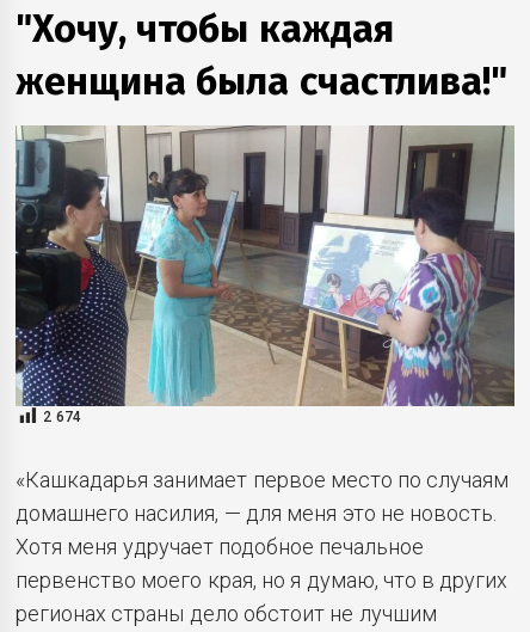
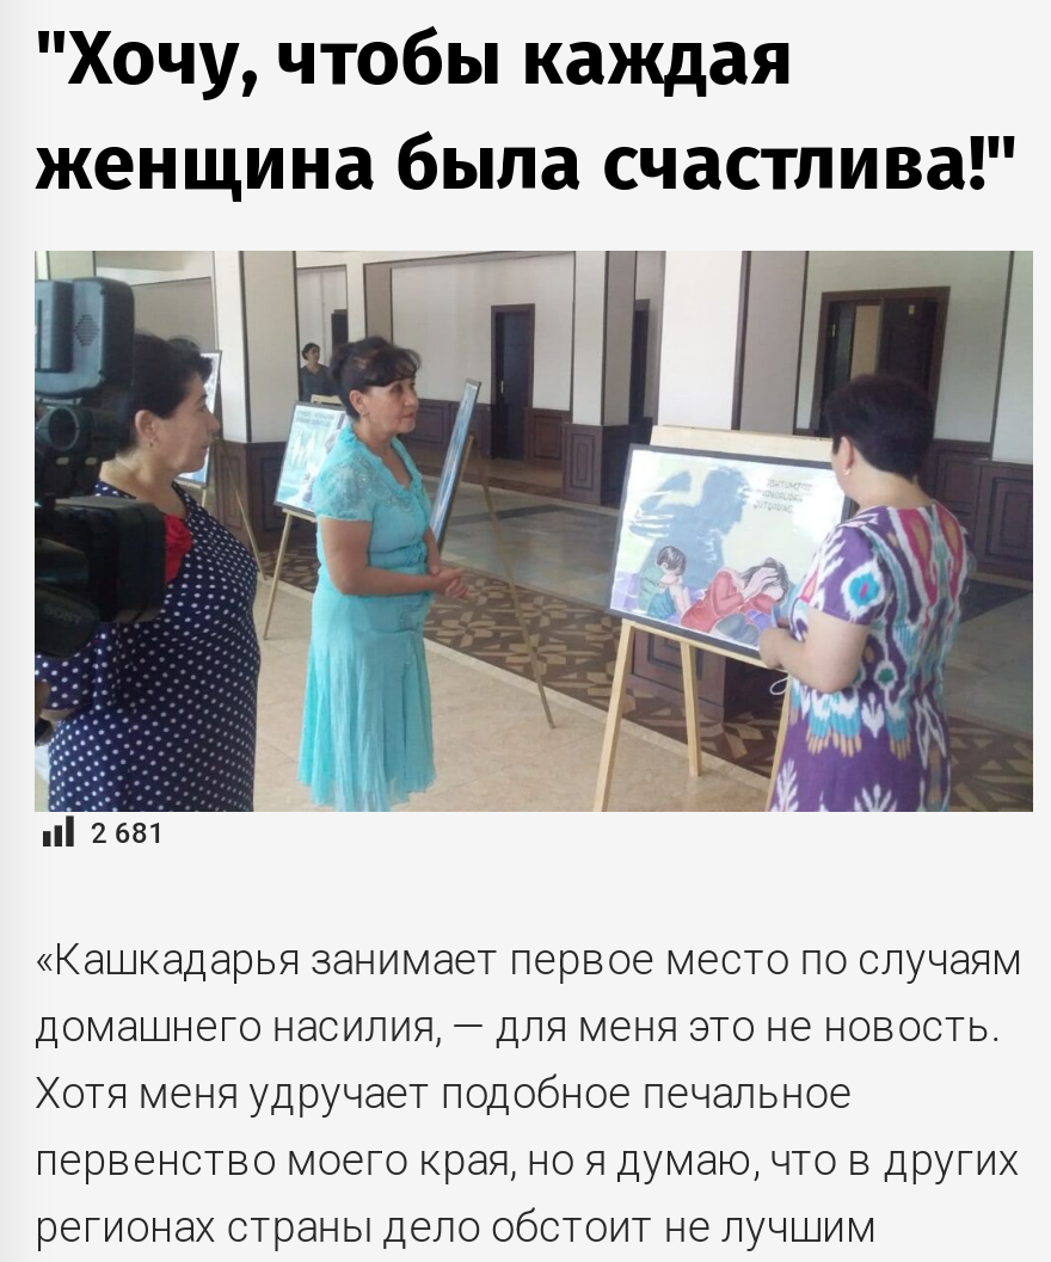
- 2 674
+ 2 681
